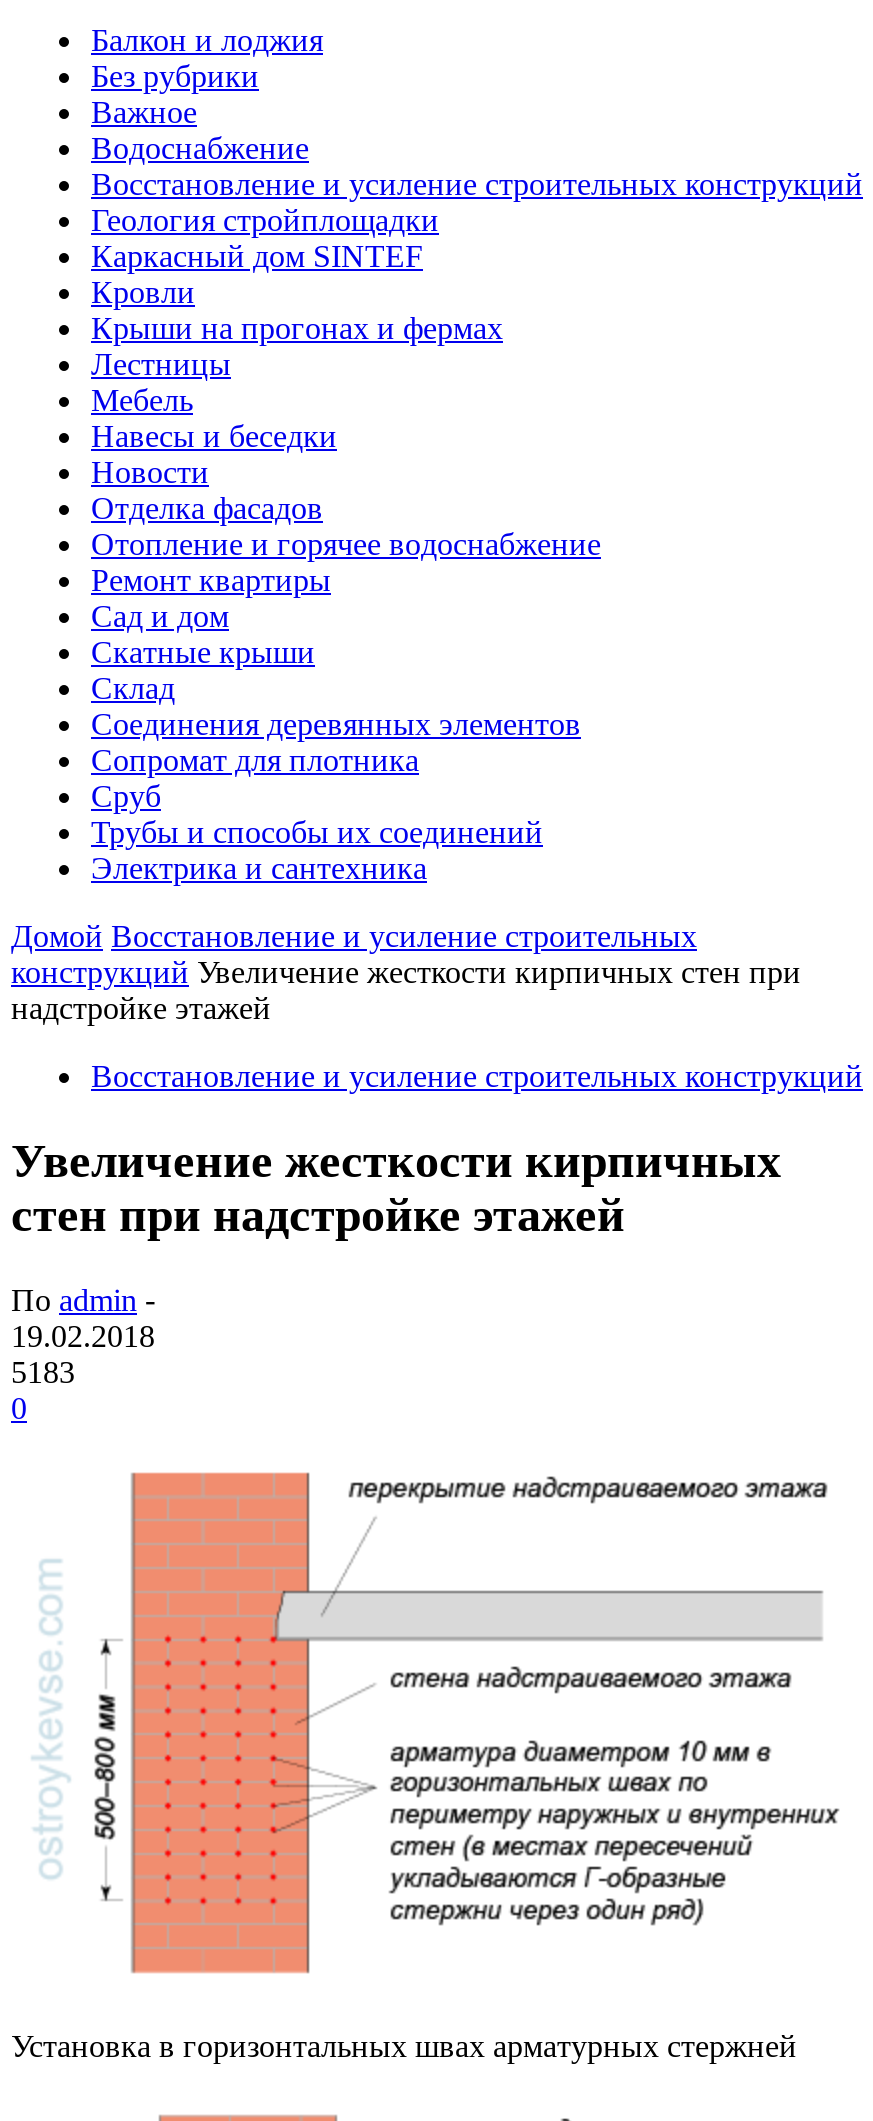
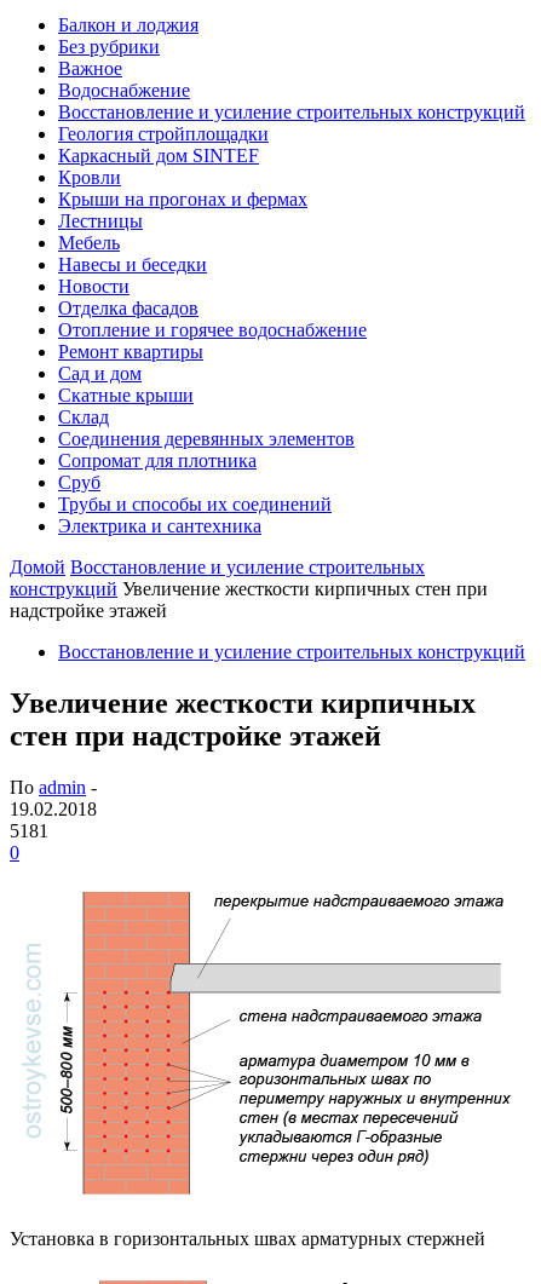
- 5183
+ 5181
